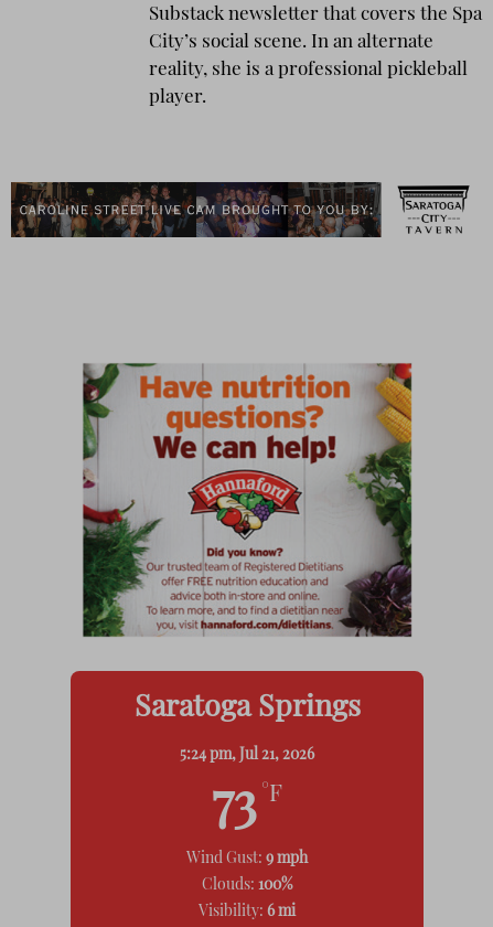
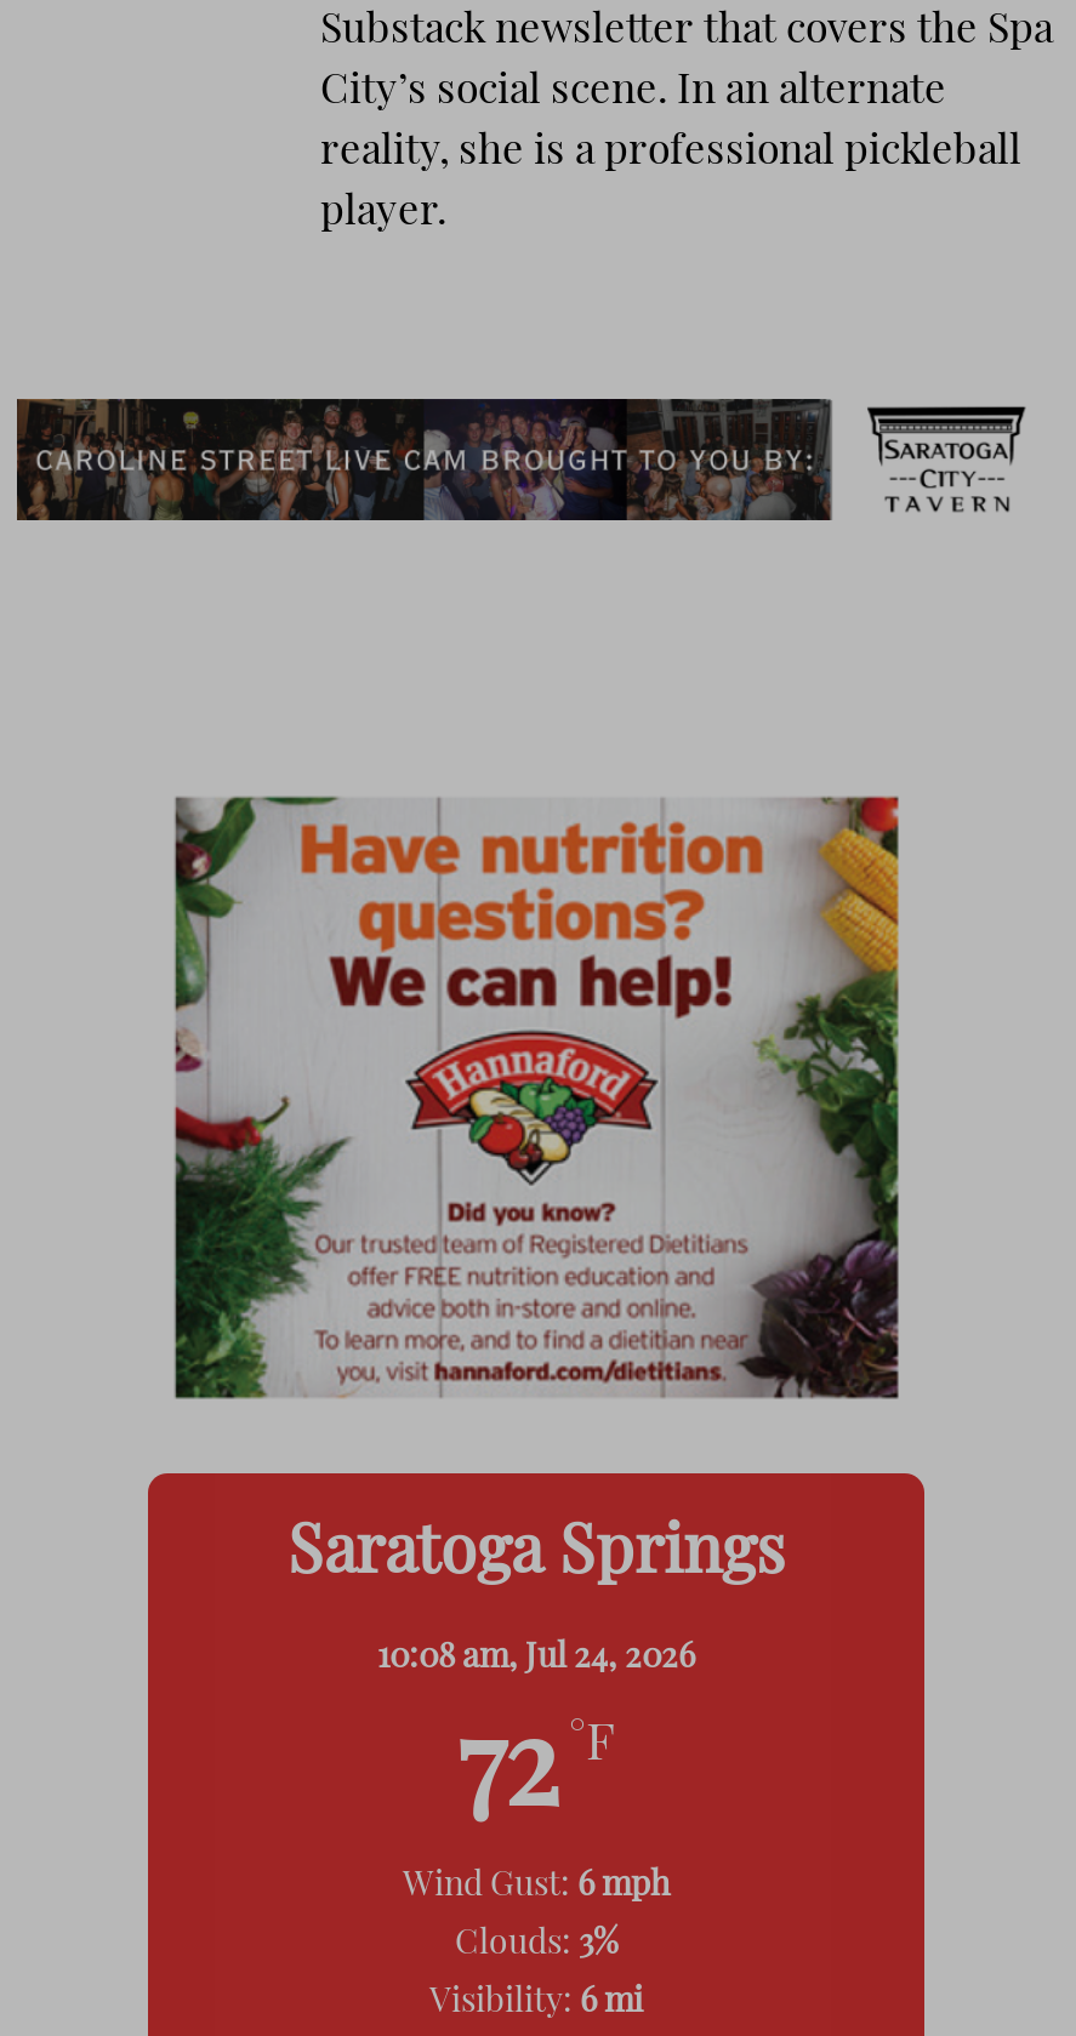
- 5:24 pm, Jul 21, 2026
+ 10:08 am, Jul 24, 2026

- 73 °F
+ 72 °F

- Wind Gust: 9 mph
+ Wind Gust: 6 mph

- Clouds: 100%
+ Clouds: 3%
